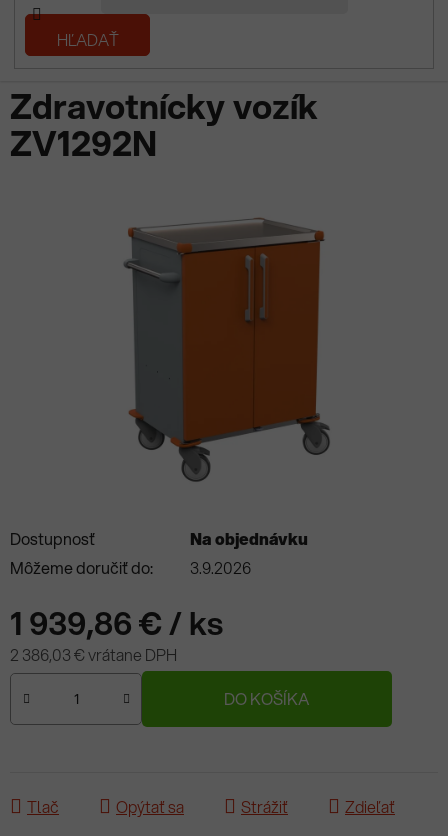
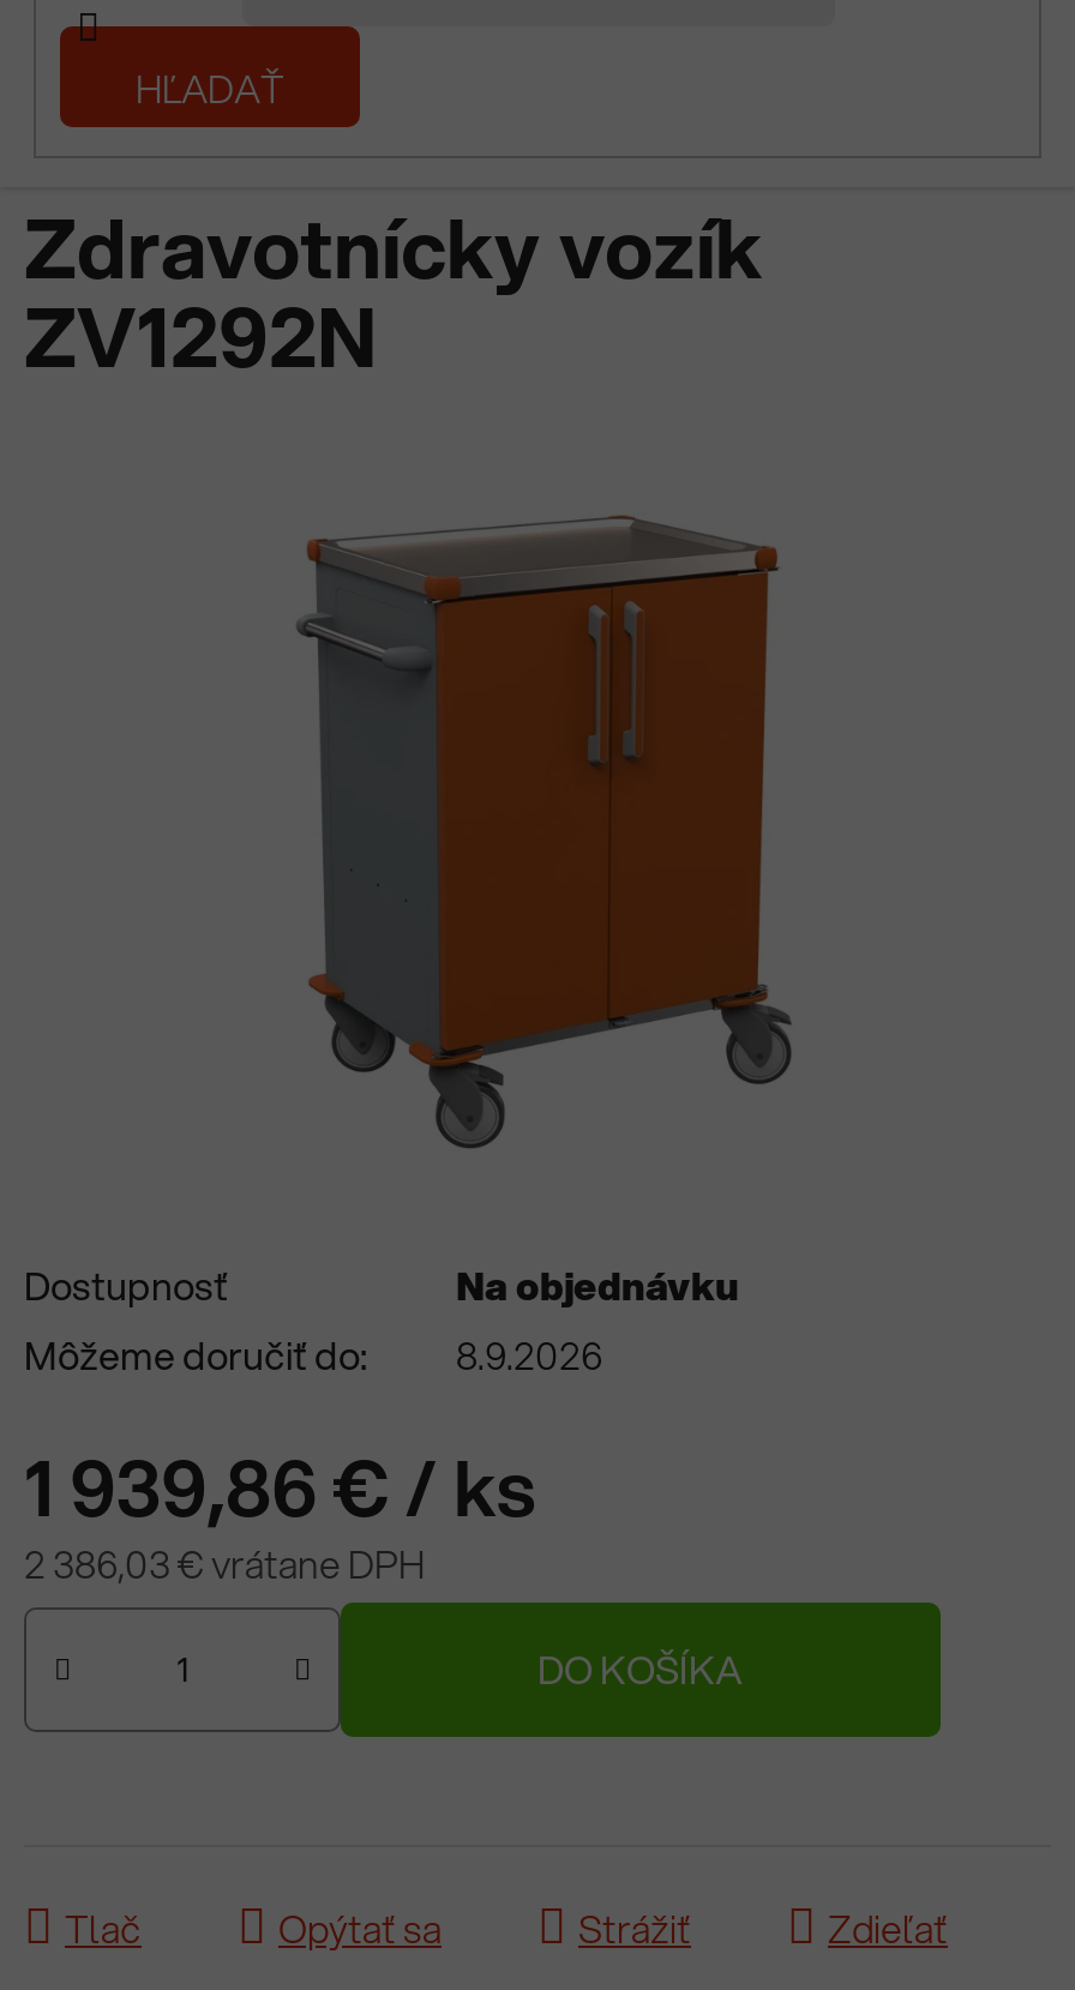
- Môžeme doručiť do: 3.9.2026
+ Môžeme doručiť do: 8.9.2026
